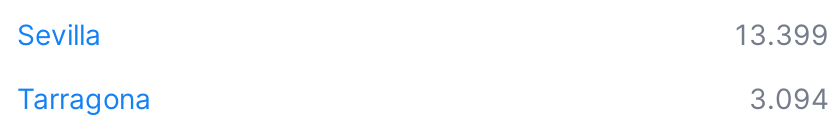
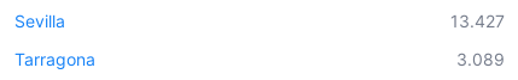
- 13.399
+ 13.427

- 3.094
+ 3.089
